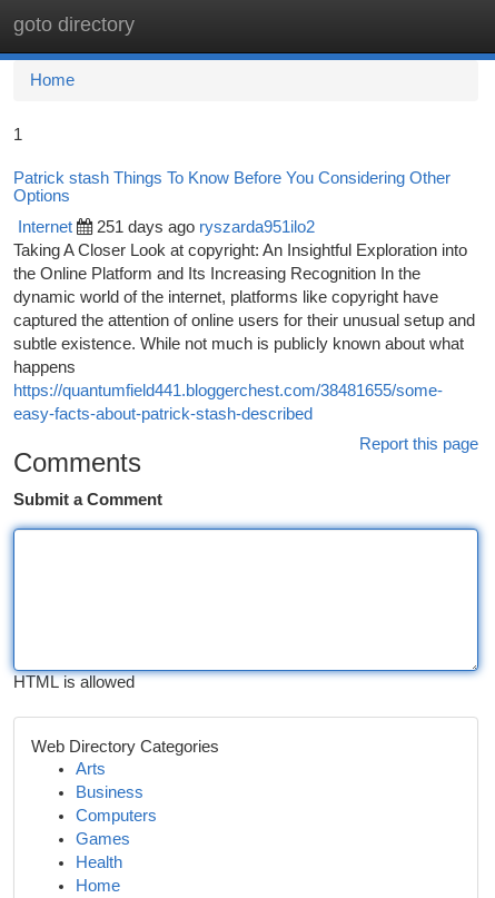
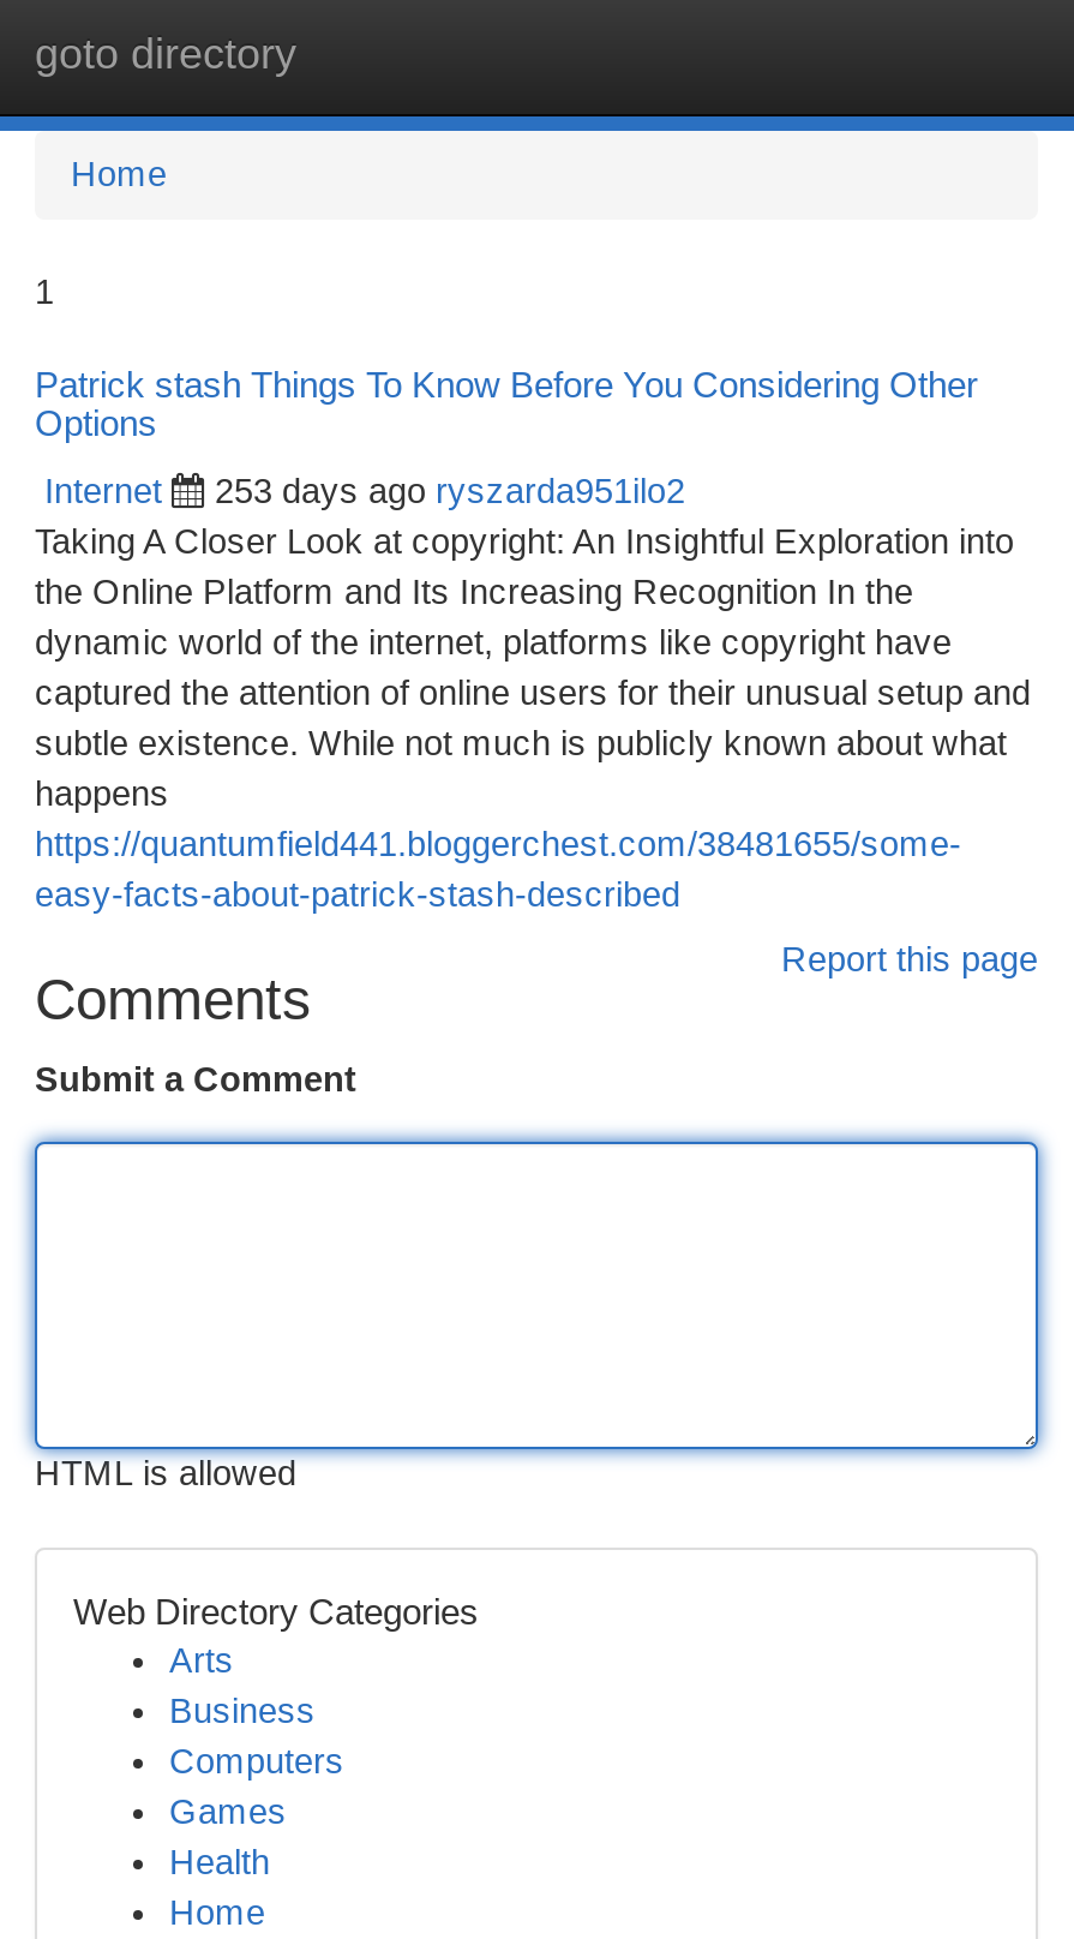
- 251 days ago ryszarda951ilo2
+ 253 days ago ryszarda951ilo2
